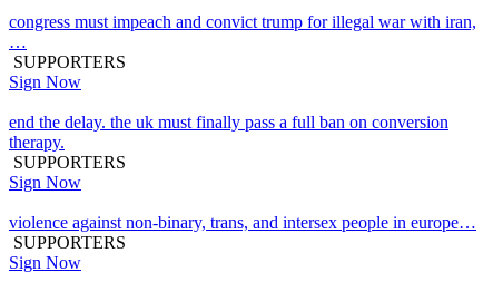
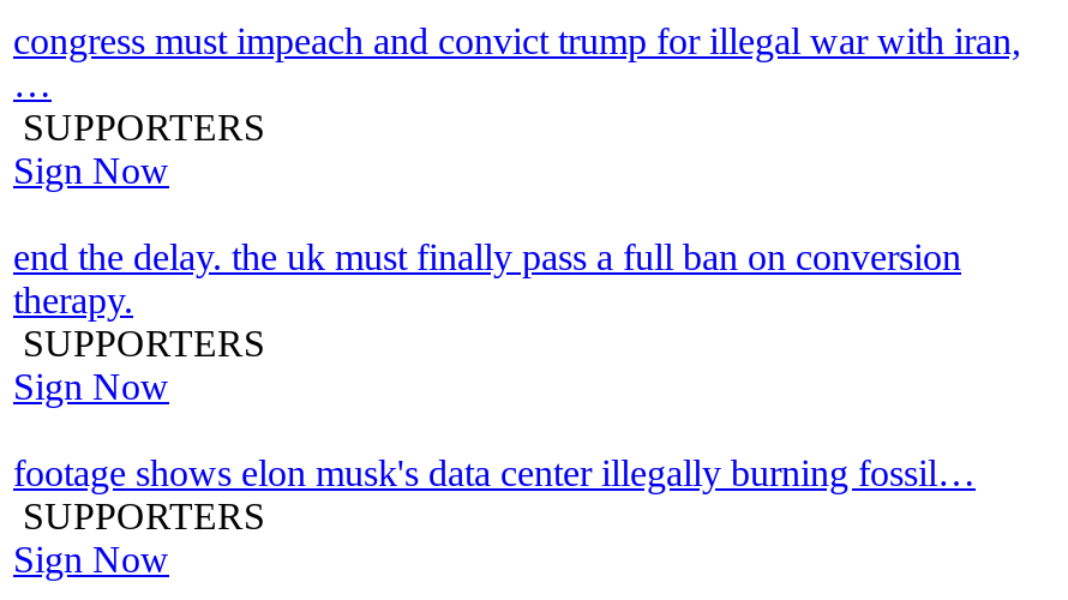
- violence against non-binary, trans, and intersex people in europe…
+ footage shows elon musk's data center illegally burning fossil…
